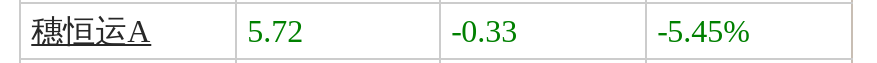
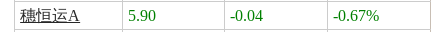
- 5.72
+ 5.90

- -0.33
+ -0.04

- -5.45%
+ -0.67%
